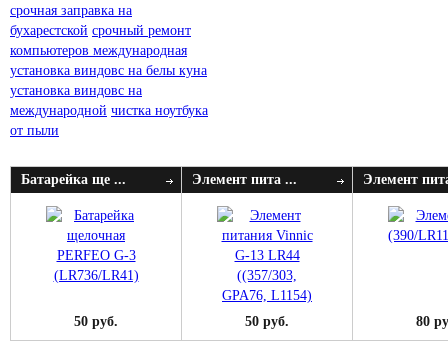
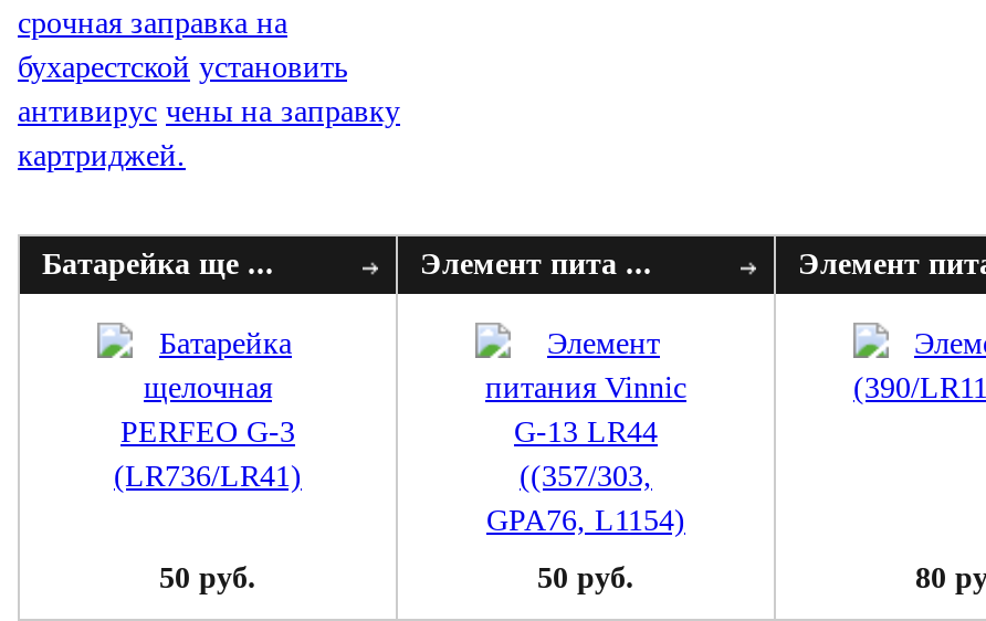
- бухарестской срочный ремонт
- компьютеров международная
- установка виндовс на белы куна
- установка виндовс на
- международной чистка ноутбука
- от пыли
+ бухарестской установить
+ антивирус чены на заправку
+ картриджей.
